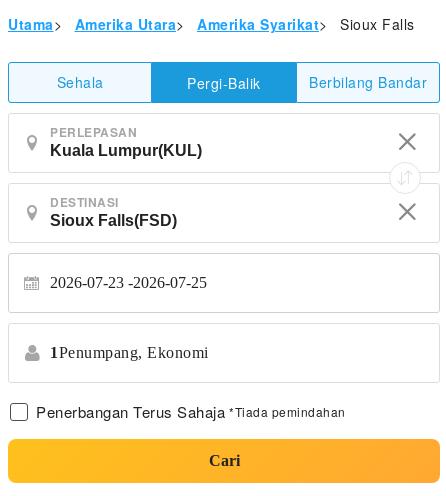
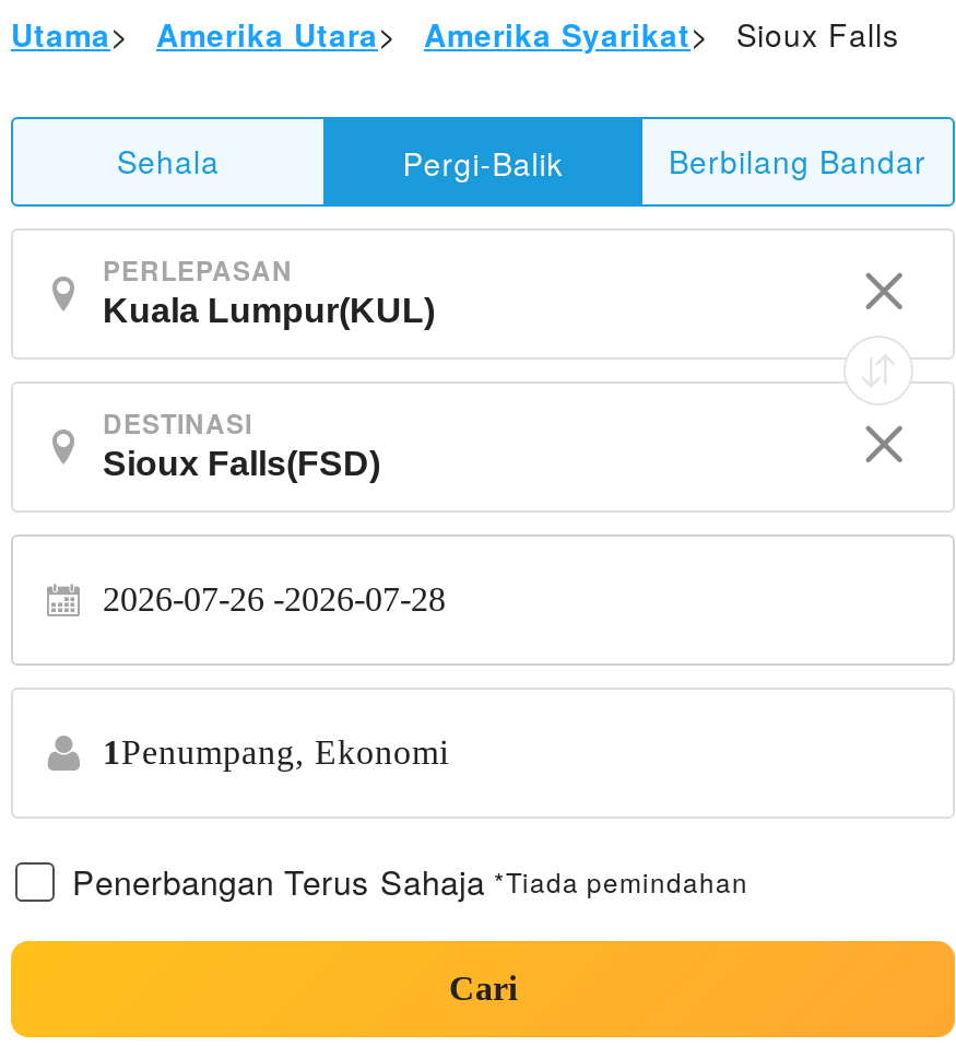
- 2026-07-23 -2026-07-25
+ 2026-07-26 -2026-07-28
